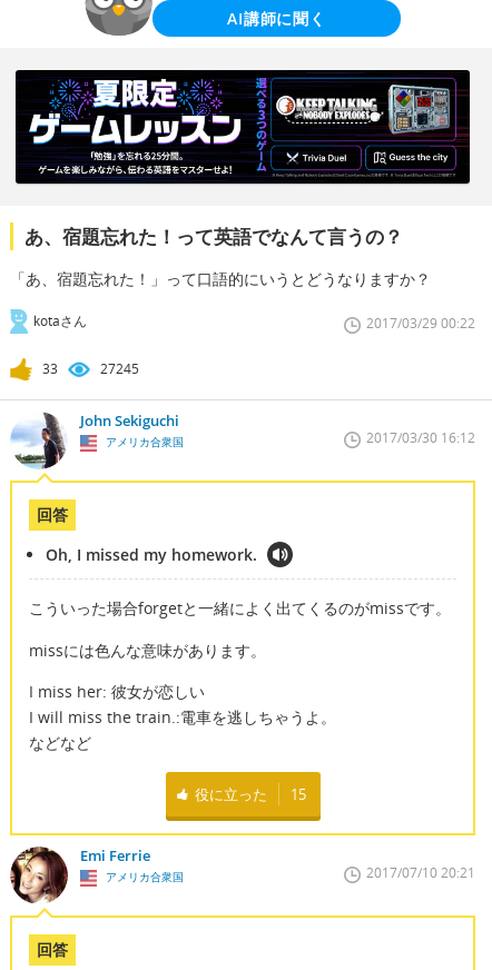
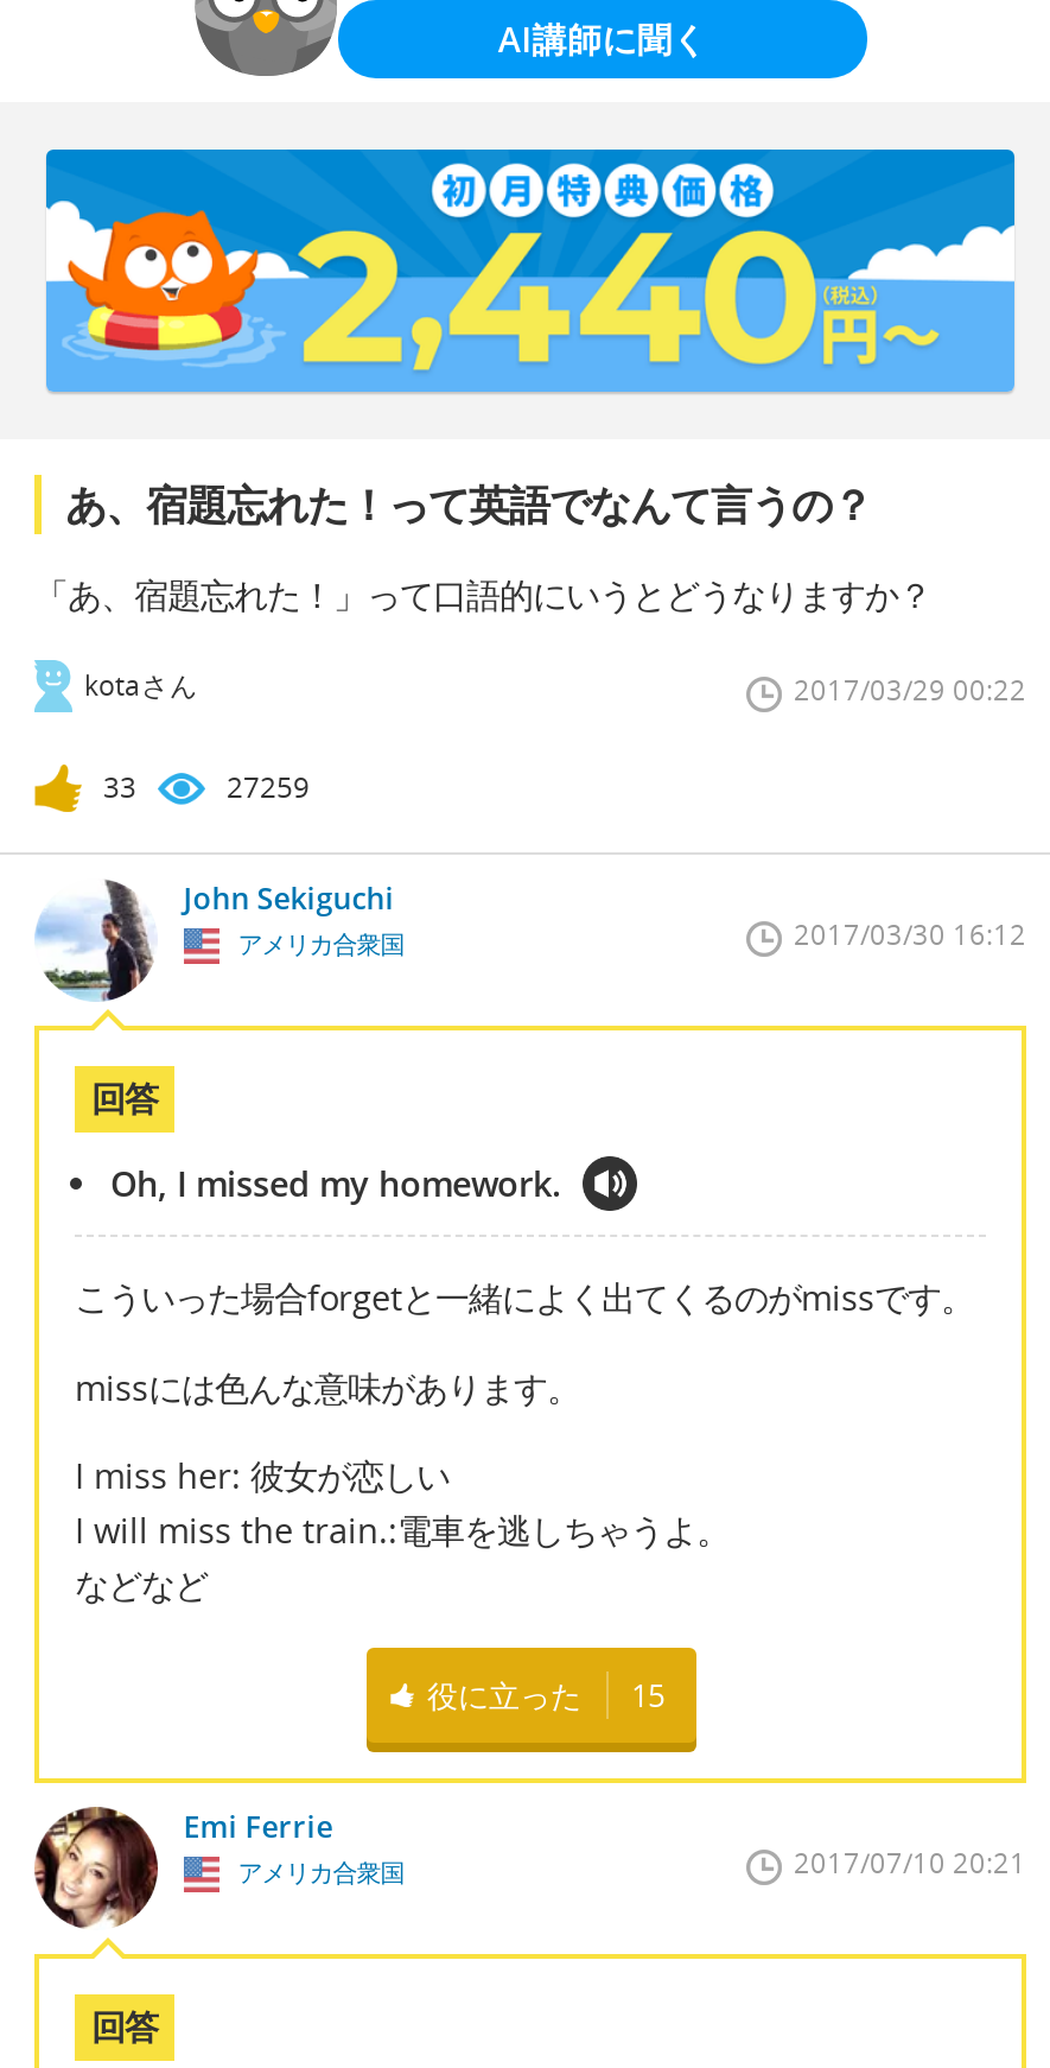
- [image]
+ [image]

- 27245
+ 27259
